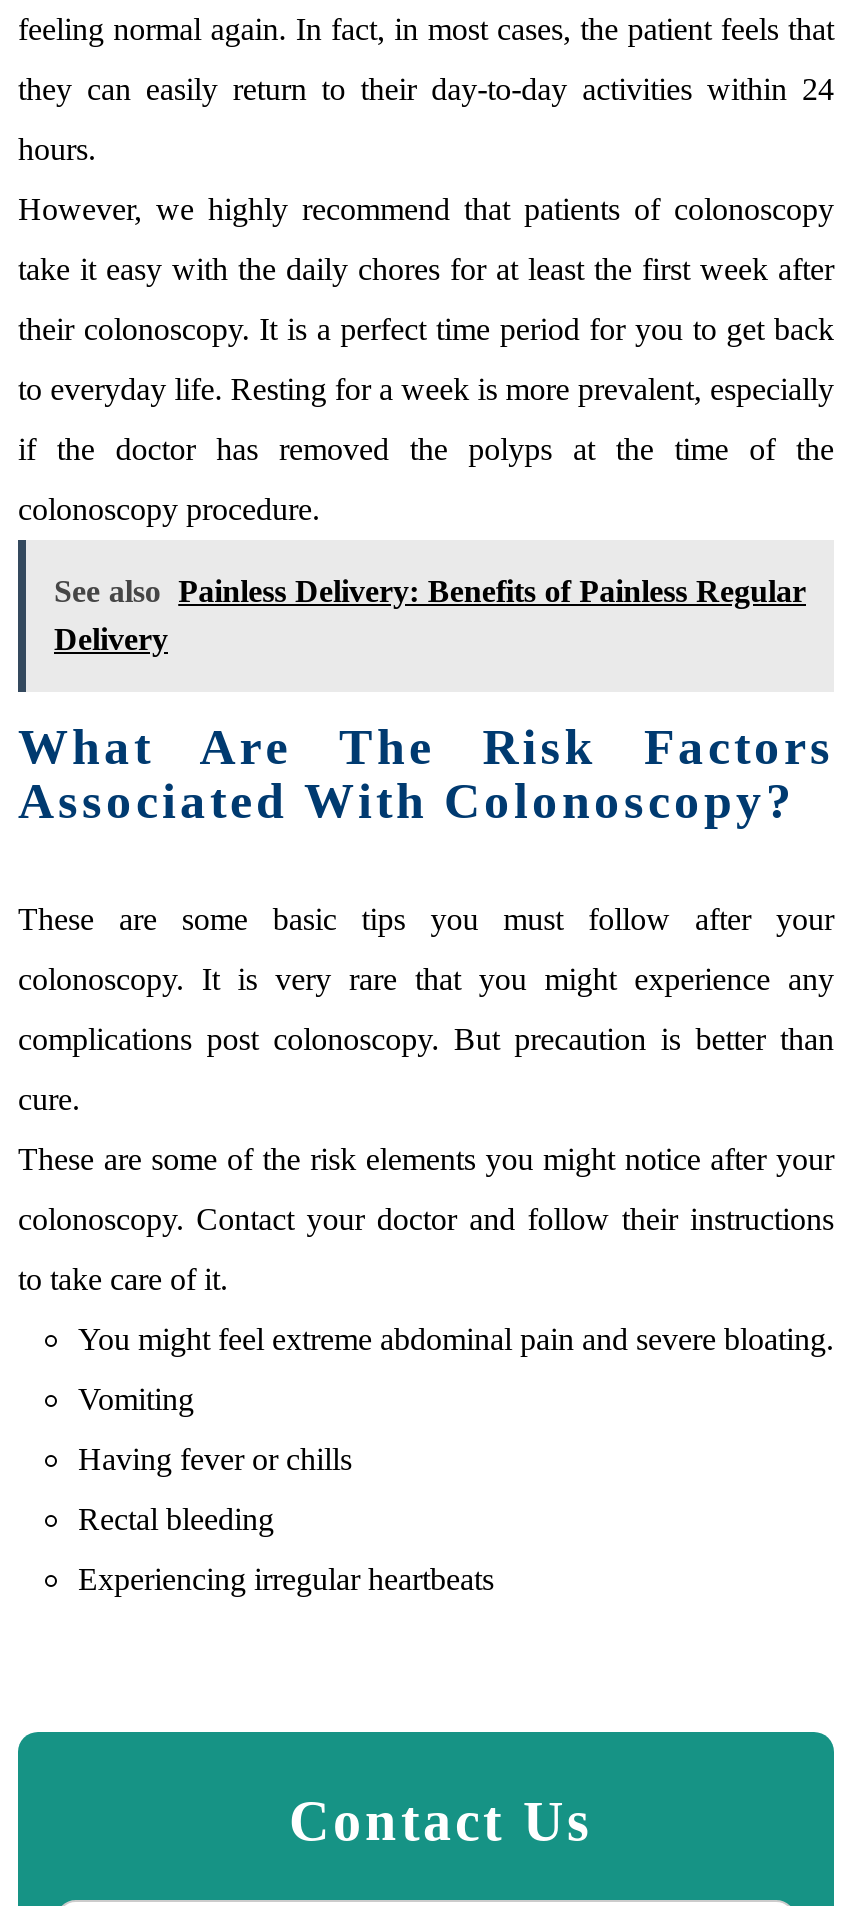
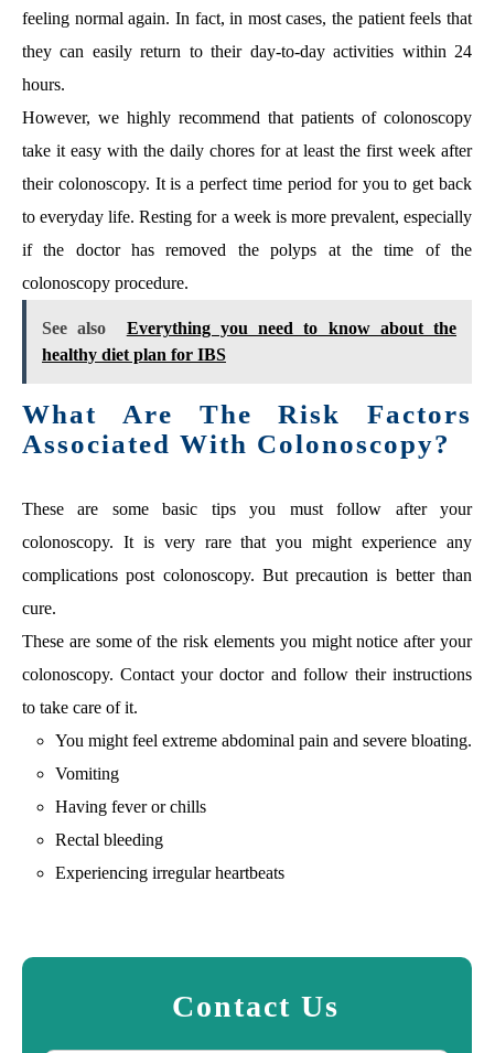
- See also Painless Delivery: Benefits of Painless Regular
- Delivery
+ See also
+ Everything you need to know about the
+ healthy diet plan for IBS
